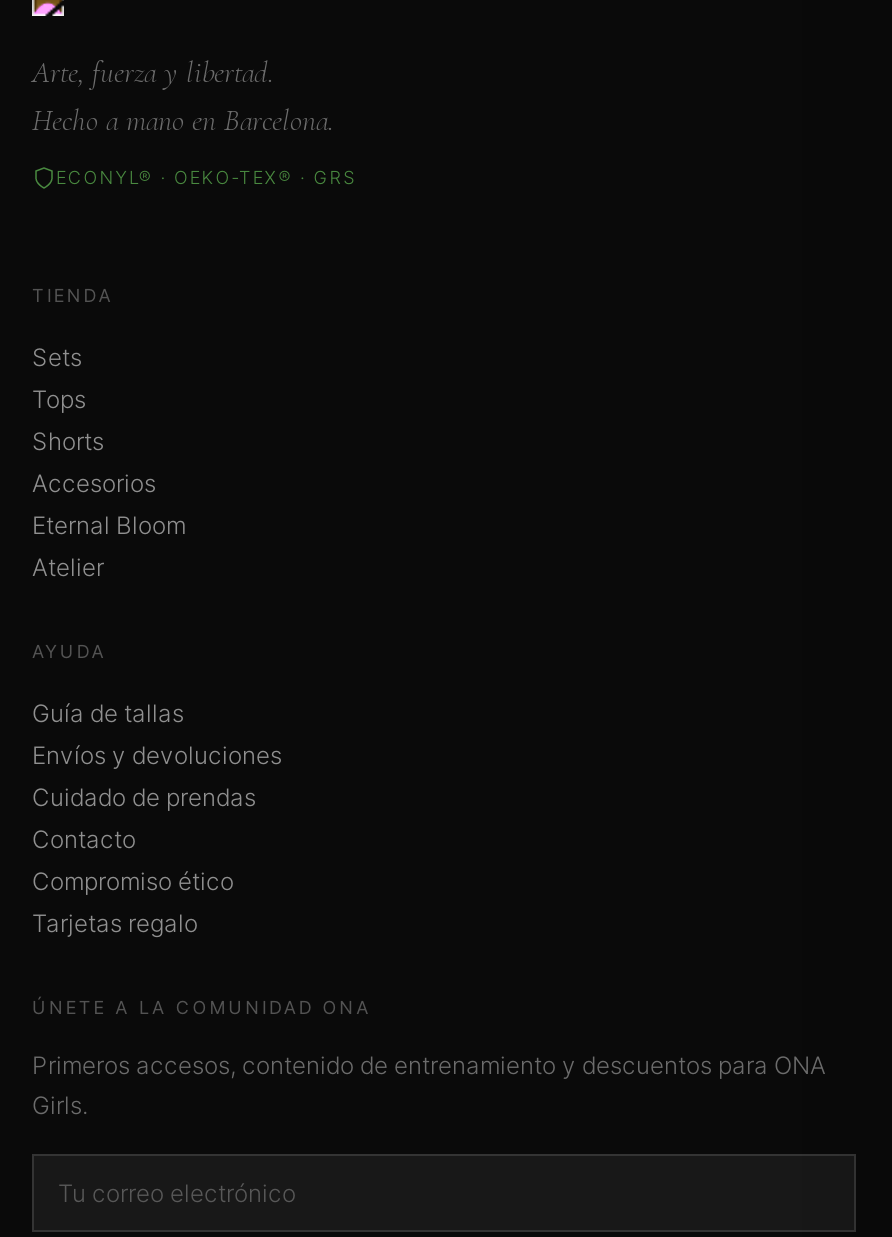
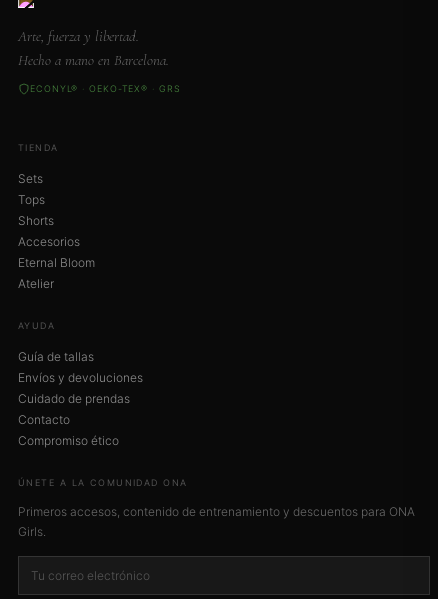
- Tarjetas regalo
